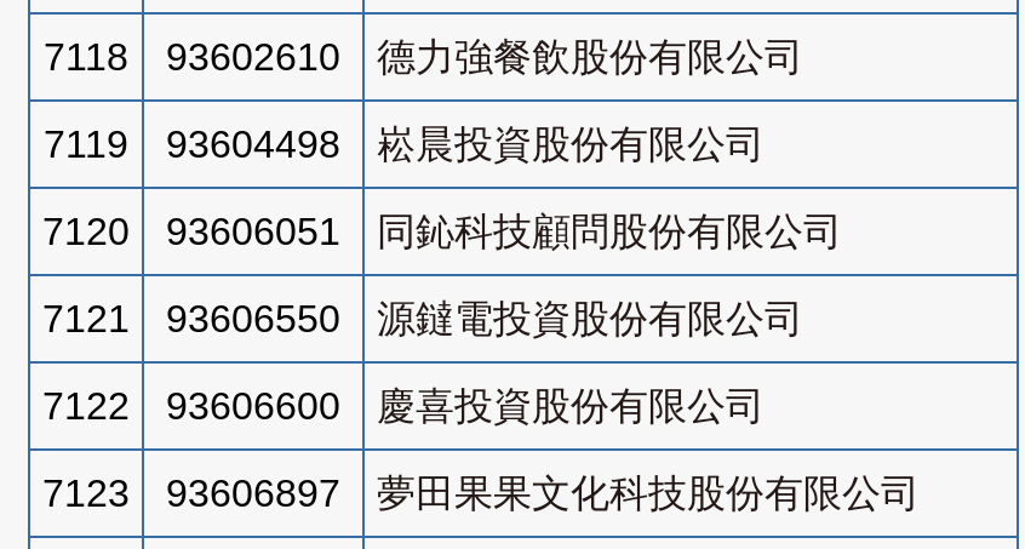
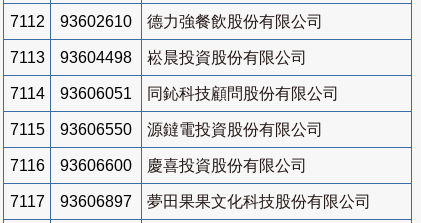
- 7118 93602610 德力強餐飲股份有限公司
+ 7112 93602610 德力強餐飲股份有限公司

- 7119 93604498 崧晨投資股份有限公司
+ 7113 93604498 崧晨投資股份有限公司

- 7120 93606051 同鈊科技顧問股份有限公司
+ 7114 93606051 同鈊科技顧問股份有限公司

- 7121 93606550 源鐽電投資股份有限公司
+ 7115 93606550 源鐽電投資股份有限公司

- 7122 93606600 慶喜投資股份有限公司
+ 7116 93606600 慶喜投資股份有限公司

- 7123 93606897 夢田果果文化科技股份有限公司
+ 7117 93606897 夢田果果文化科技股份有限公司
